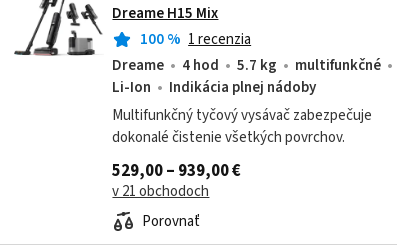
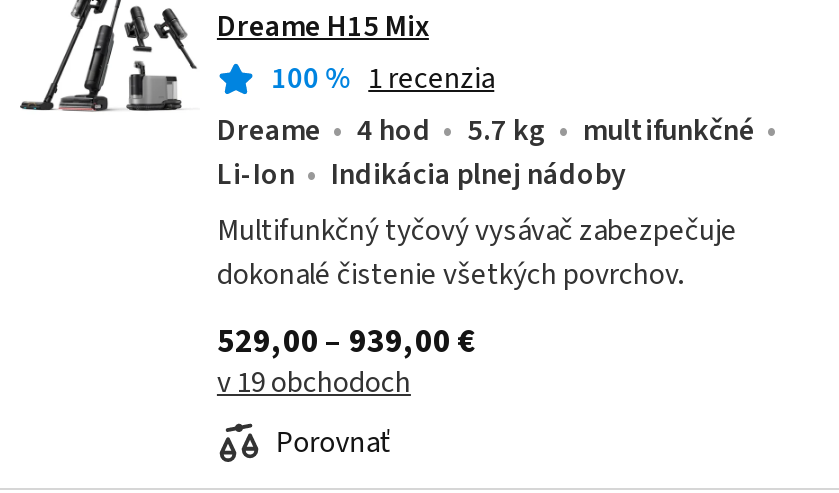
- v 21 obchodoch
+ v 19 obchodoch
